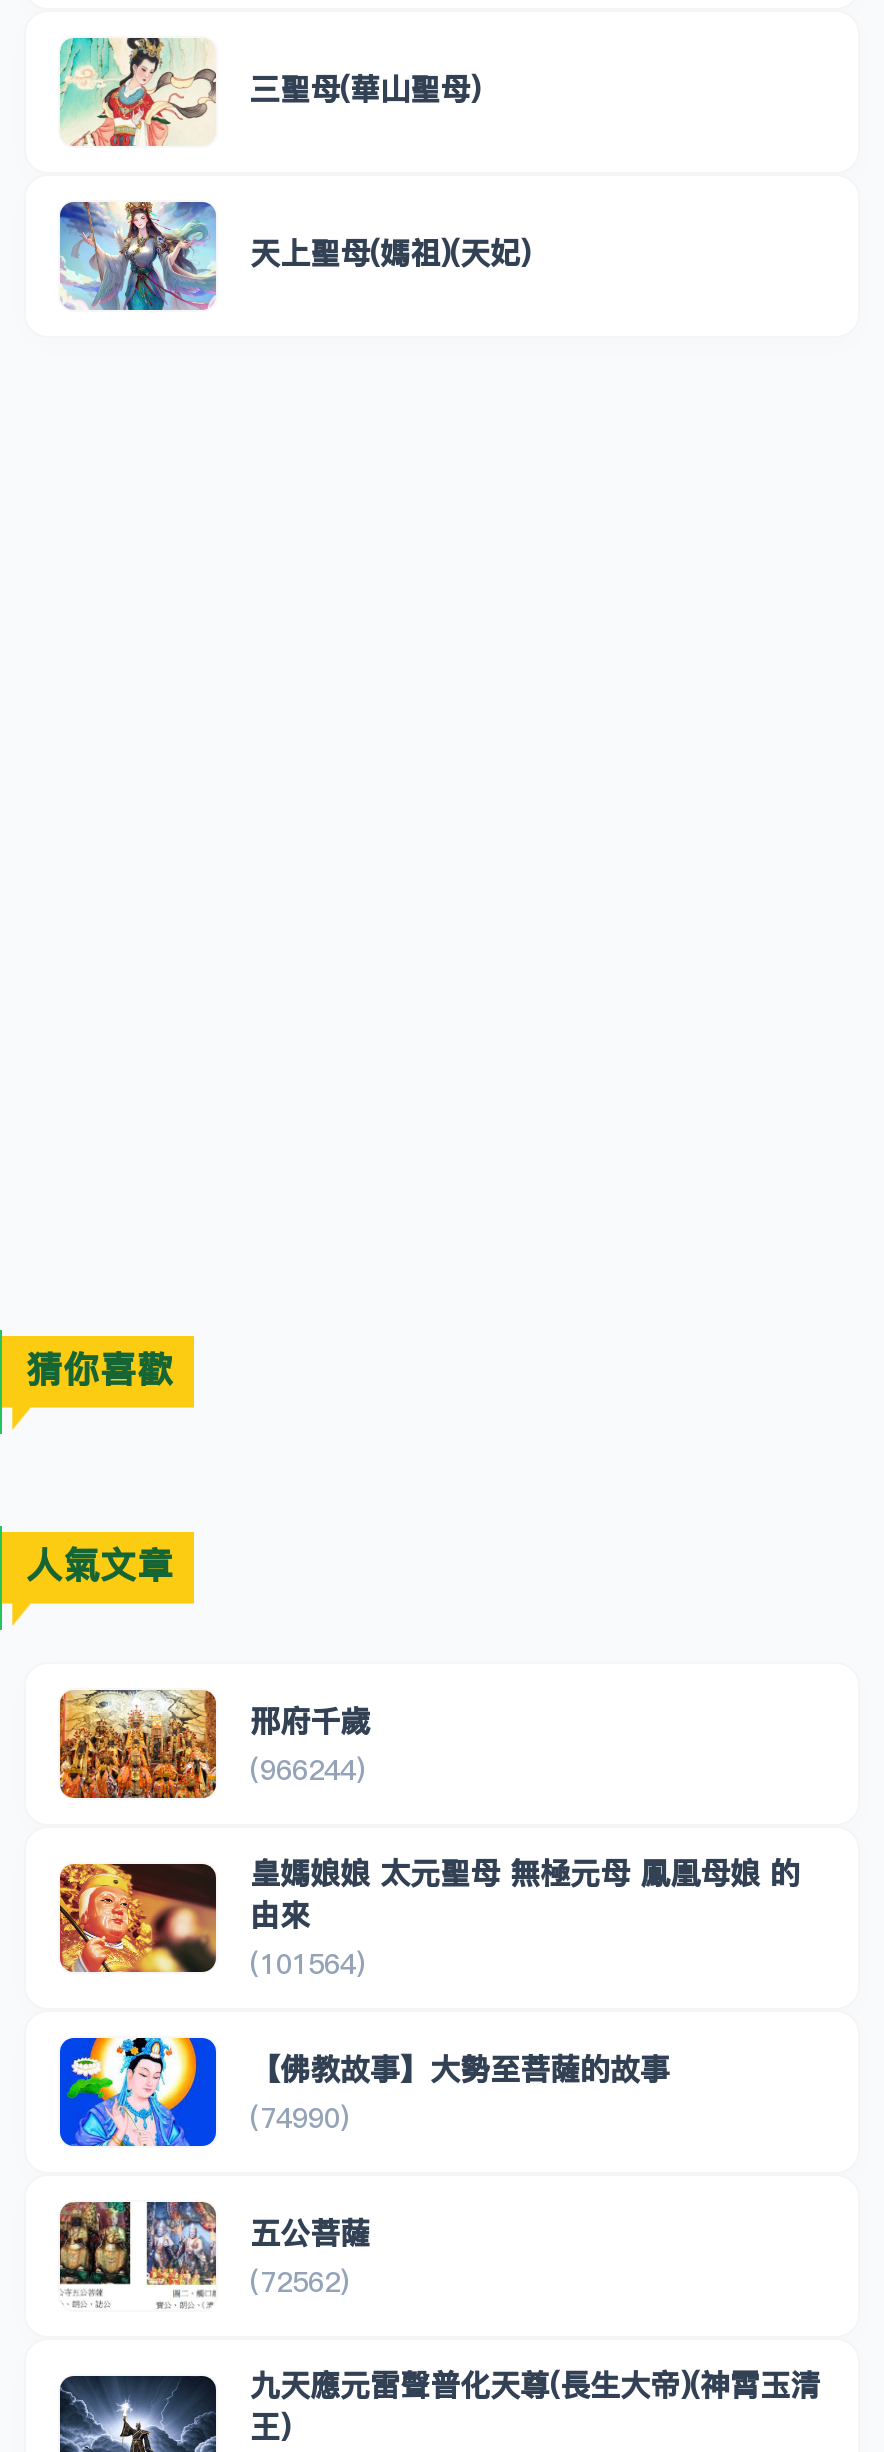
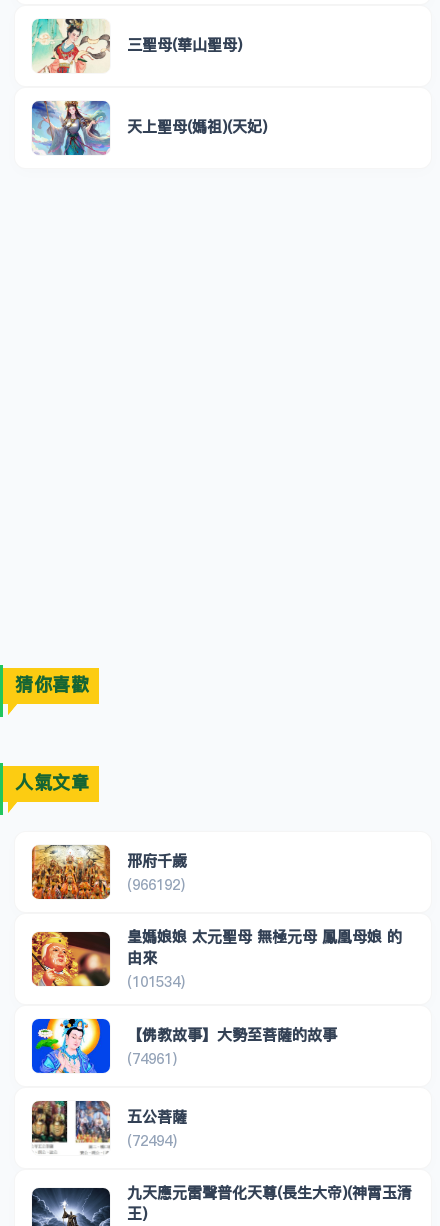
- (966244)
+ (966192)

- (101564)
+ (101534)

- (74990)
+ (74961)

- (72562)
+ (72494)
